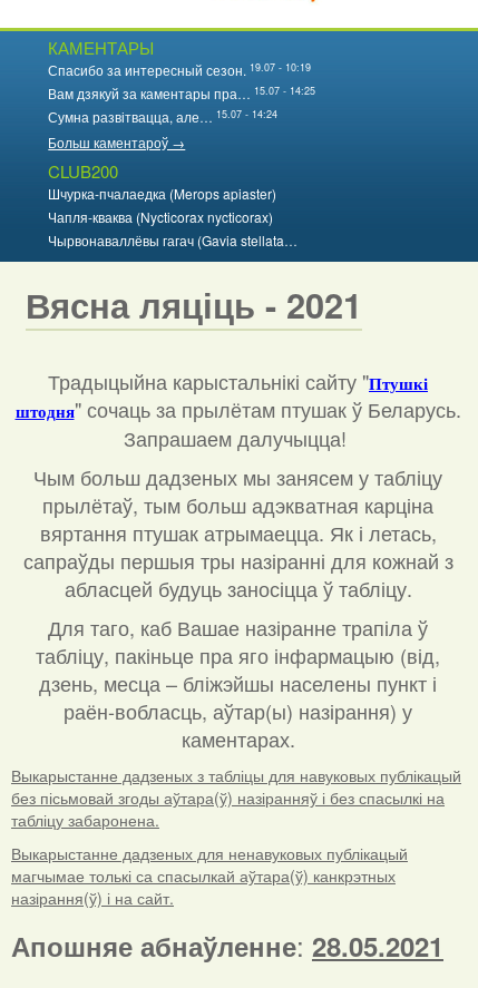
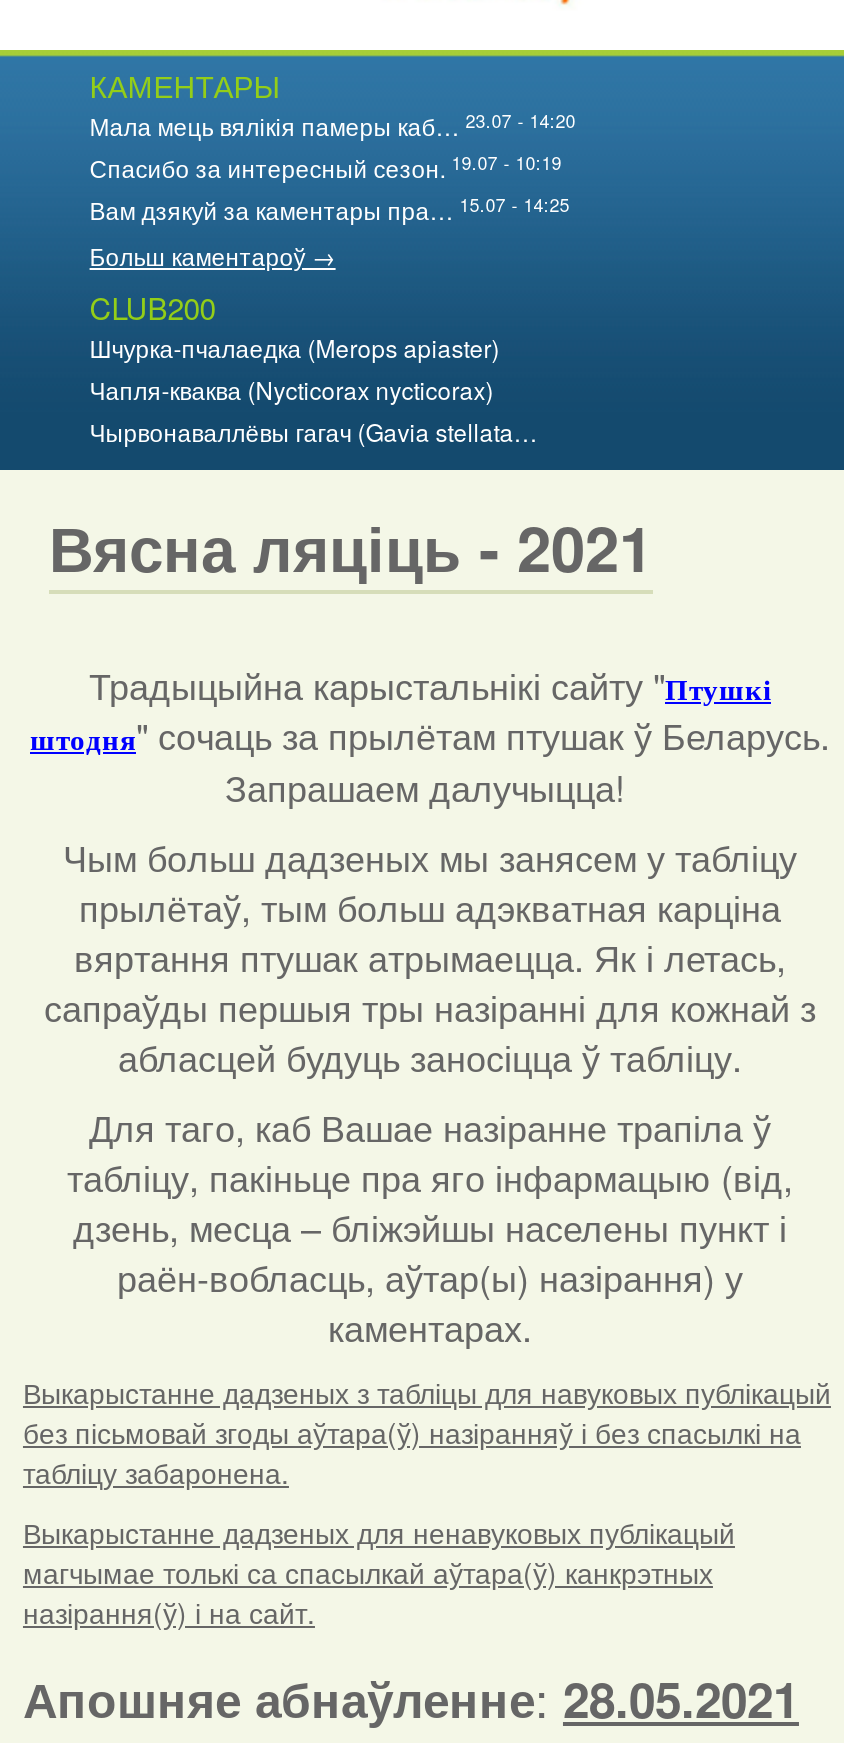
+ Мала мець вялікія памеры каб… 23.07 - 14:20

moved down: Спасибо за интересный сезон. 19.07 - 10:19 | Вам дзякуй за каментары пра… 15.07 - 14:25

- Сумна развітвацца, але… 15.07 - 14:24
